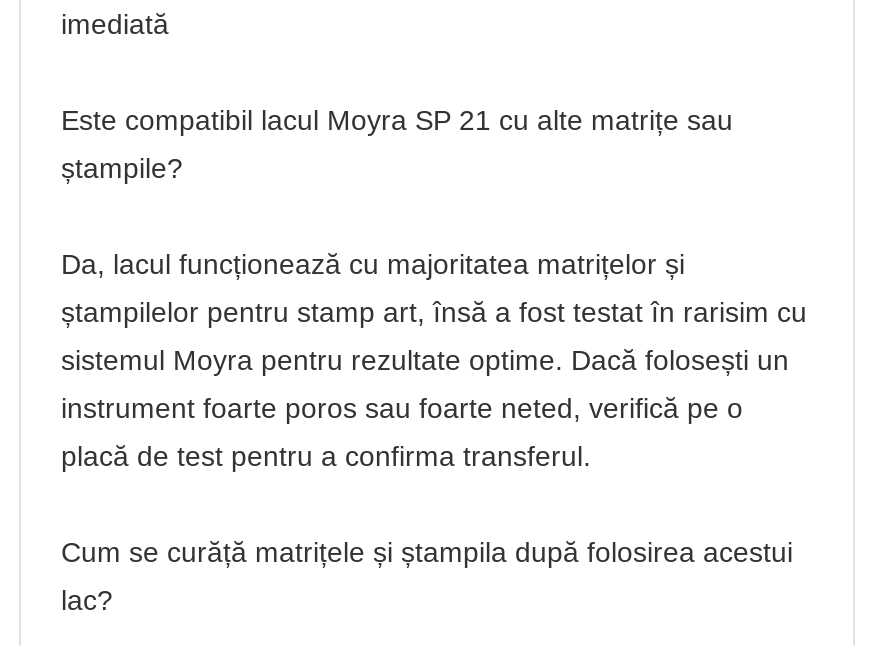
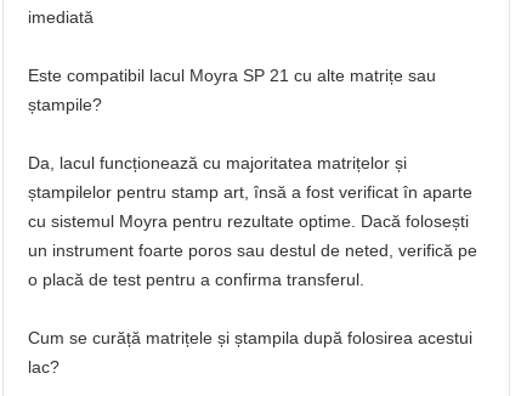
- ștampilelor pentru stamp art, însă a fost testat în rarisim cu
+ ștampilelor pentru stamp art, însă a fost verificat în aparte

- sistemul Moyra pentru rezultate optime. Dacă folosești un
+ cu sistemul Moyra pentru rezultate optime. Dacă folosești

- instrument foarte poros sau foarte neted, verifică pe o
+ un instrument foarte poros sau destul de neted, verifică pe

- placă de test pentru a confirma transferul.
+ o placă de test pentru a confirma transferul.
